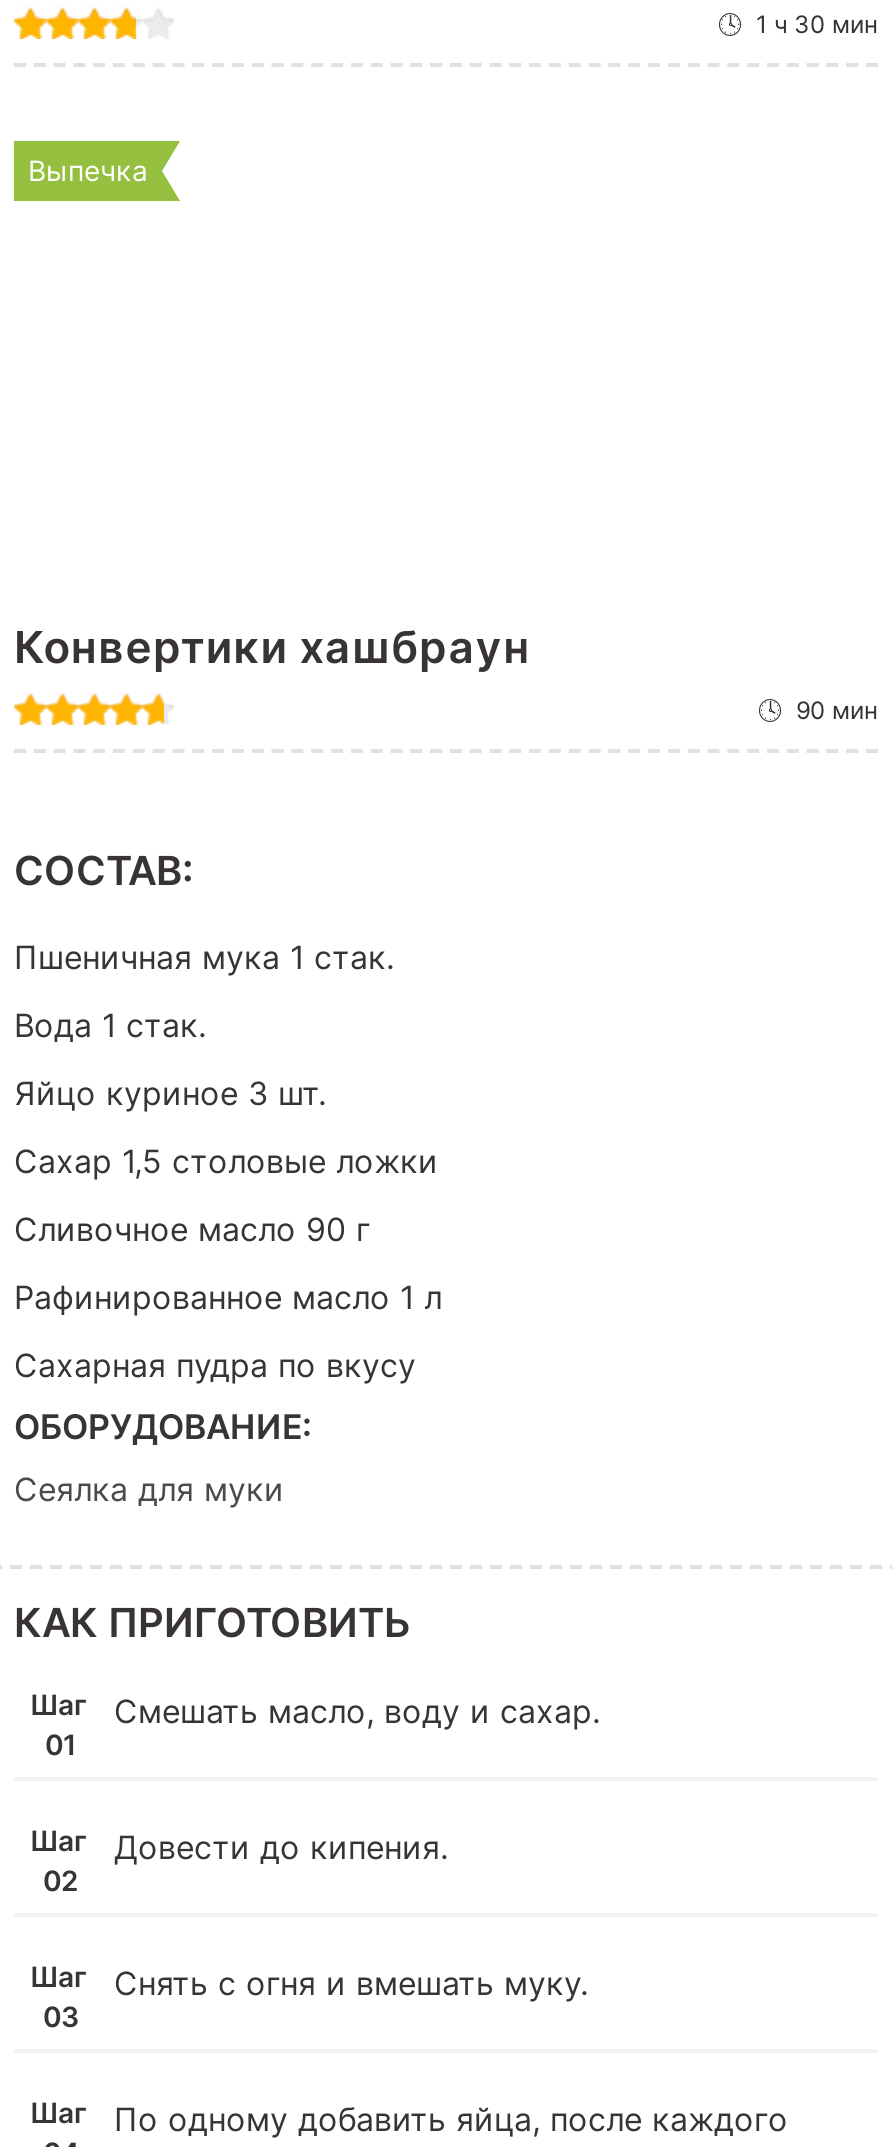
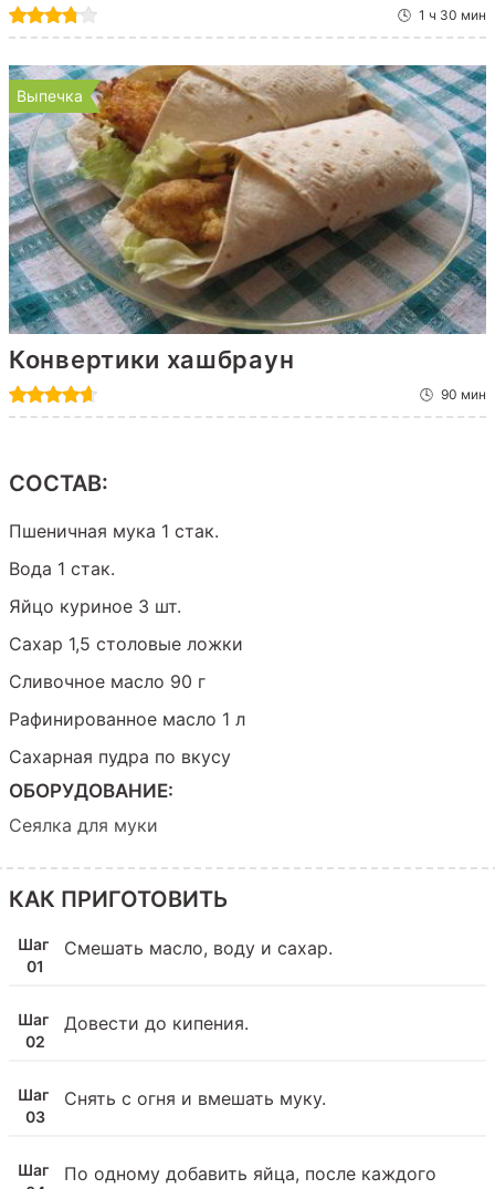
+ [image]
